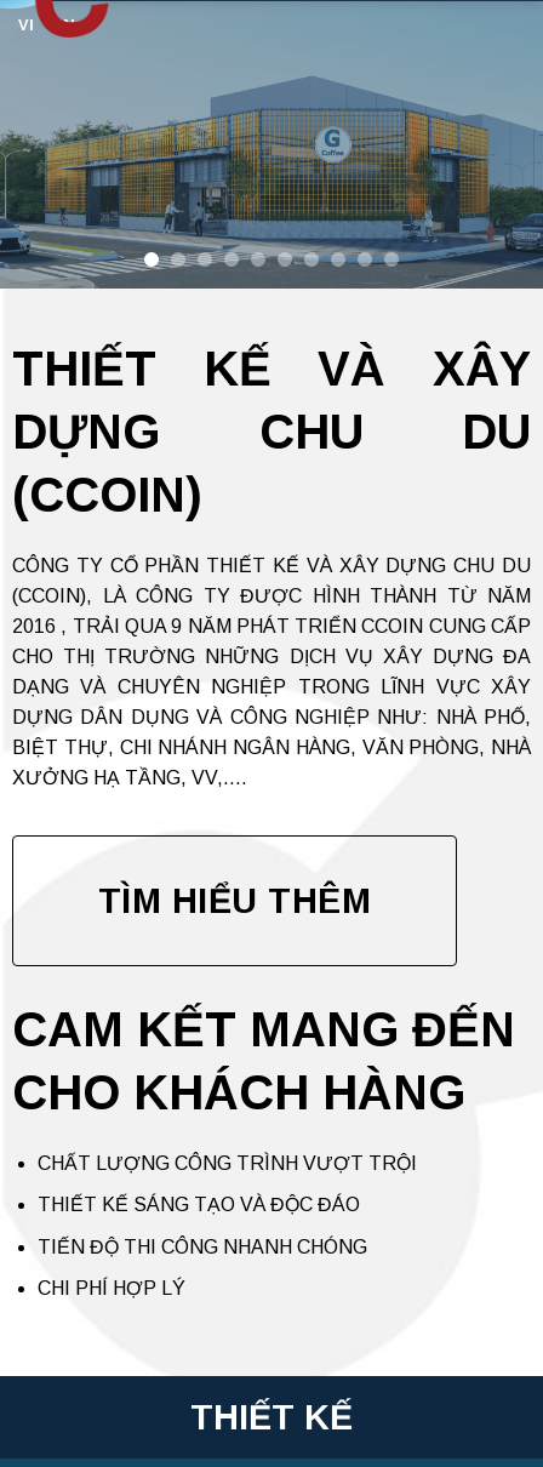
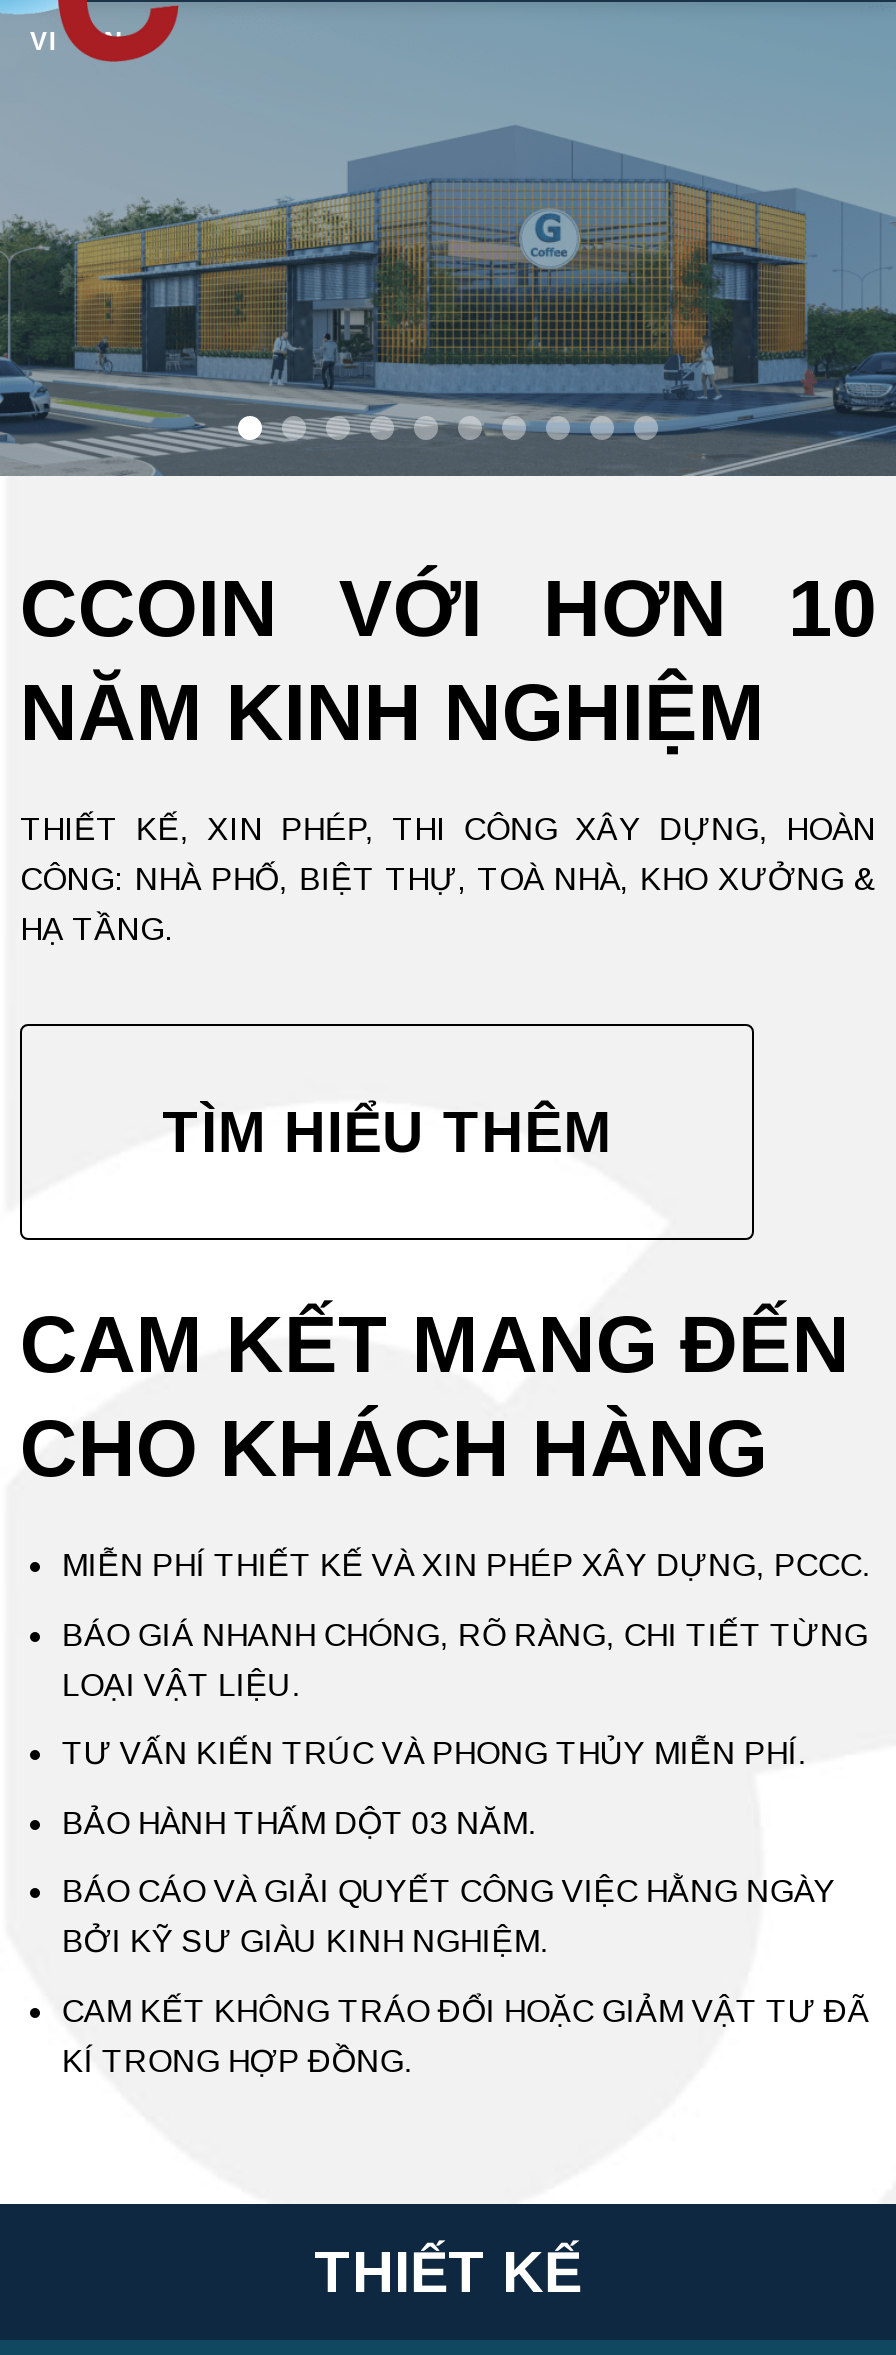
- THIẾT KẾ VÀ XÂY
- DỰNG CHU DU
- (CCOIN)
- CÔNG TY CỔ PHẦN THIẾT KẾ VÀ XÂY DỰNG CHU DU
- (CCOIN), LÀ CÔNG TY ĐƯỢC HÌNH THÀNH TỪ NĂM
- 2016 , TRẢI QUA 9 NĂM PHÁT TRIỂN CCOIN CUNG CẤP
- CHO THỊ TRƯỜNG NHỮNG DỊCH VỤ XÂY DỰNG ĐA
- DẠNG VÀ CHUYÊN NGHIỆP TRONG LĨNH VỰC XÂY
- DỰNG DÂN DỤNG VÀ CÔNG NGHIỆP NHƯ: NHÀ PHỐ,
- BIỆT THỰ, CHI NHÁNH NGÂN HÀNG, VĂN PHÒNG, NHÀ
- XƯỞNG HẠ TẦNG, VV,….
+ CCOIN VỚI HƠN 10
+ NĂM KINH NGHIỆM
+ THIẾT KẾ, XIN PHÉP, THI CÔNG XÂY DỰNG, HOÀN
+ CÔNG: NHÀ PHỐ, BIỆT THỰ, TOÀ NHÀ, KHO XƯỞNG &
+ HẠ TẦNG.

moved up: TÌM HIỂU THÊM | CAM KẾT MANG ĐẾN | CHO KHÁCH HÀNG

- CHẤT LƯỢNG CÔNG TRÌNH VƯỢT TRỘI
- THIẾT KẾ SÁNG TẠO VÀ ĐỘC ĐÁO
- TIẾN ĐỘ THI CÔNG NHANH CHÓNG
- CHI PHÍ HỢP LÝ
+ MIỄN PHÍ THIẾT KẾ VÀ XIN PHÉP XÂY DỰNG, PCCC.
+ BÁO GIÁ NHANH CHÓNG, RÕ RÀNG, CHI TIẾT TỪNG
+ LOẠI VẬT LIỆU.
+ TƯ VẤN KIẾN TRÚC VÀ PHONG THỦY MIỄN PHÍ.
+ BẢO HÀNH THẤM DỘT 03 NĂM.
+ BÁO CÁO VÀ GIẢI QUYẾT CÔNG VIỆC HẰNG NGÀY
+ BỞI KỸ SƯ GIÀU KINH NGHIỆM.
+ CAM KẾT KHÔNG TRÁO ĐỔI HOẶC GIẢM VẬT TƯ ĐÃ
+ KÍ TRONG HỢP ĐỒNG.
